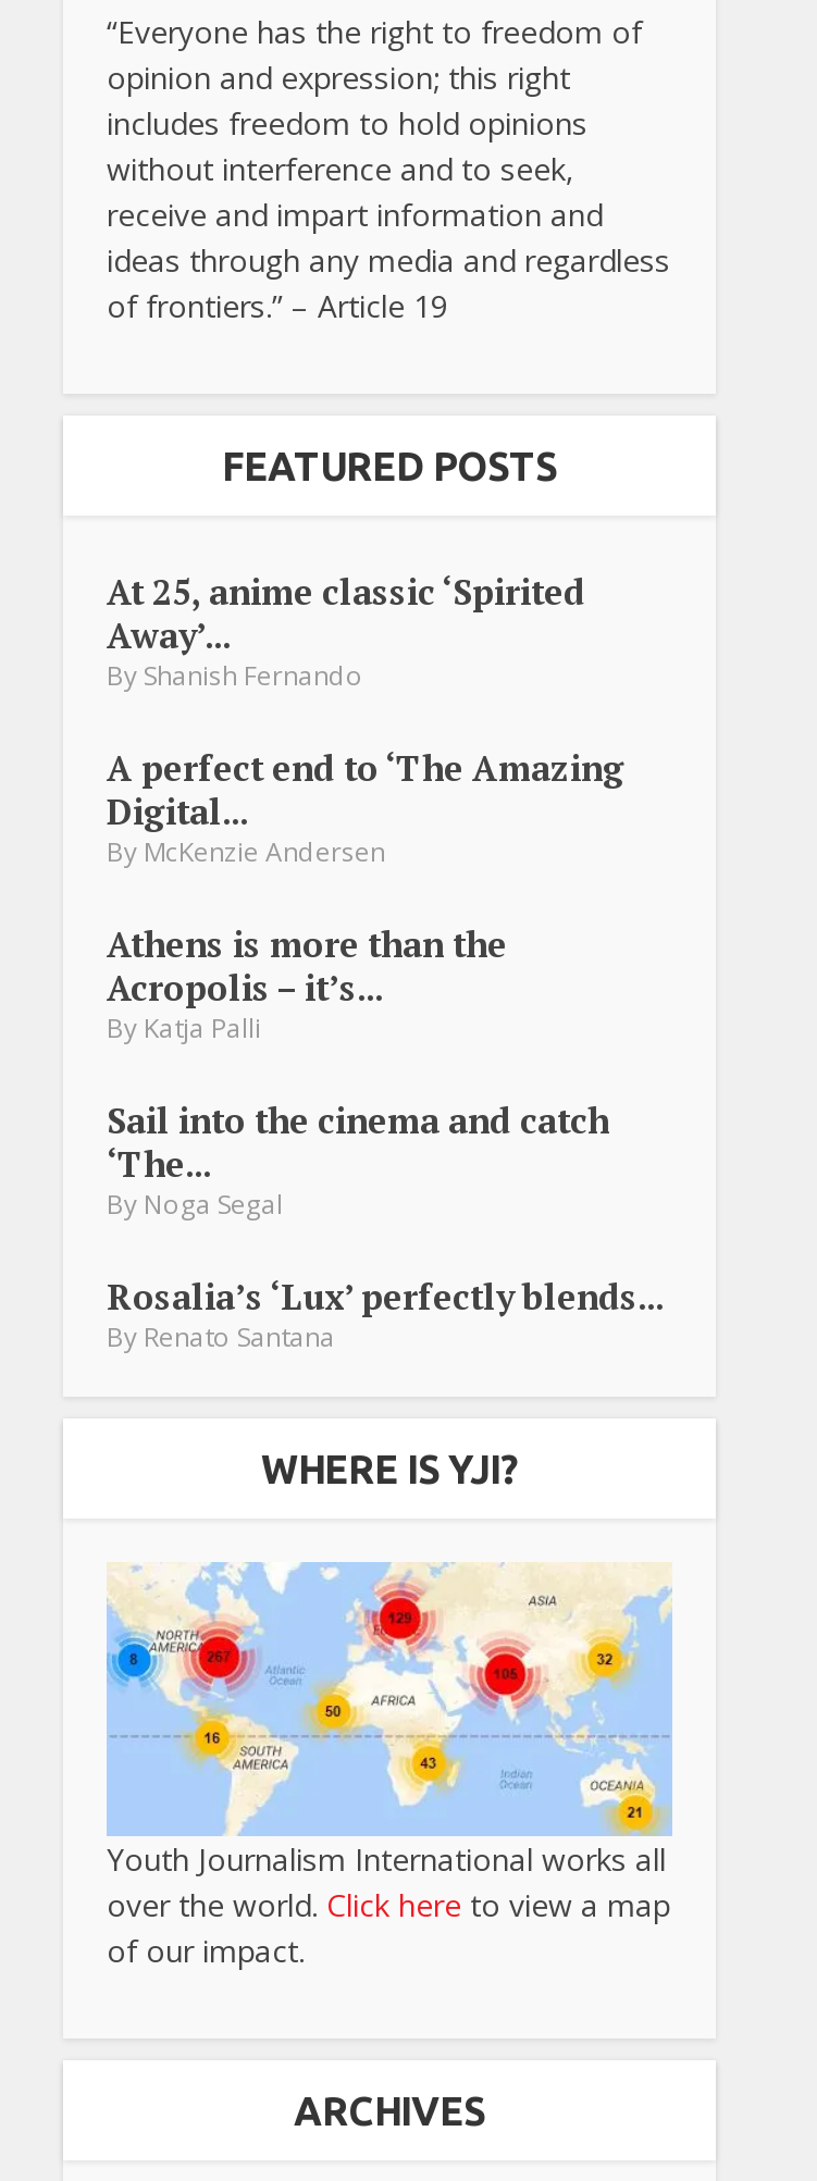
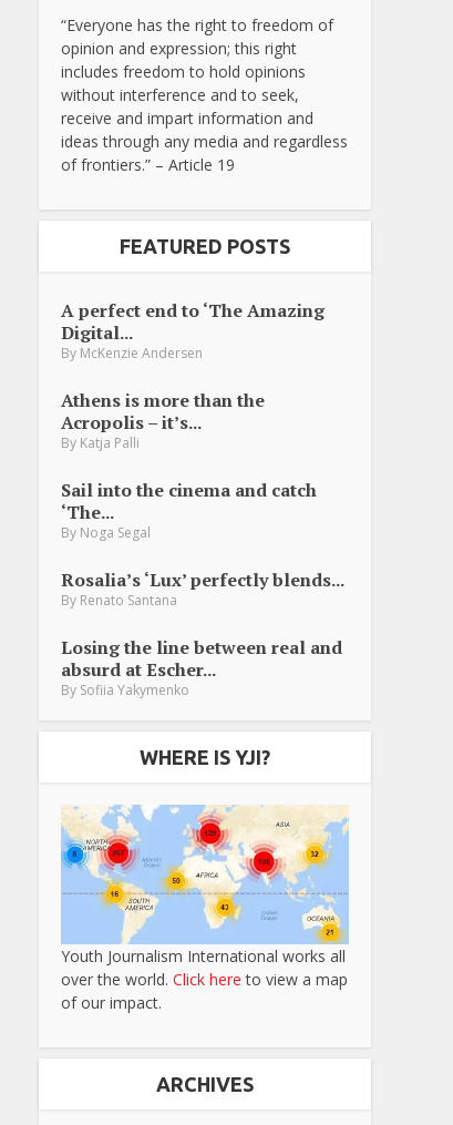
- At 25, anime classic ‘Spirited
- Away’...
- By Shanish Fernando

moved up: A perfect end to ‘The Amazing | Digital... | By McKenzie Andersen | ... | Rosalia’s ‘Lux’ perfectly blends... | By Renato Santana

+ Losing the line between real and
+ absurd at Escher...
+ By Sofiia Yakymenko
